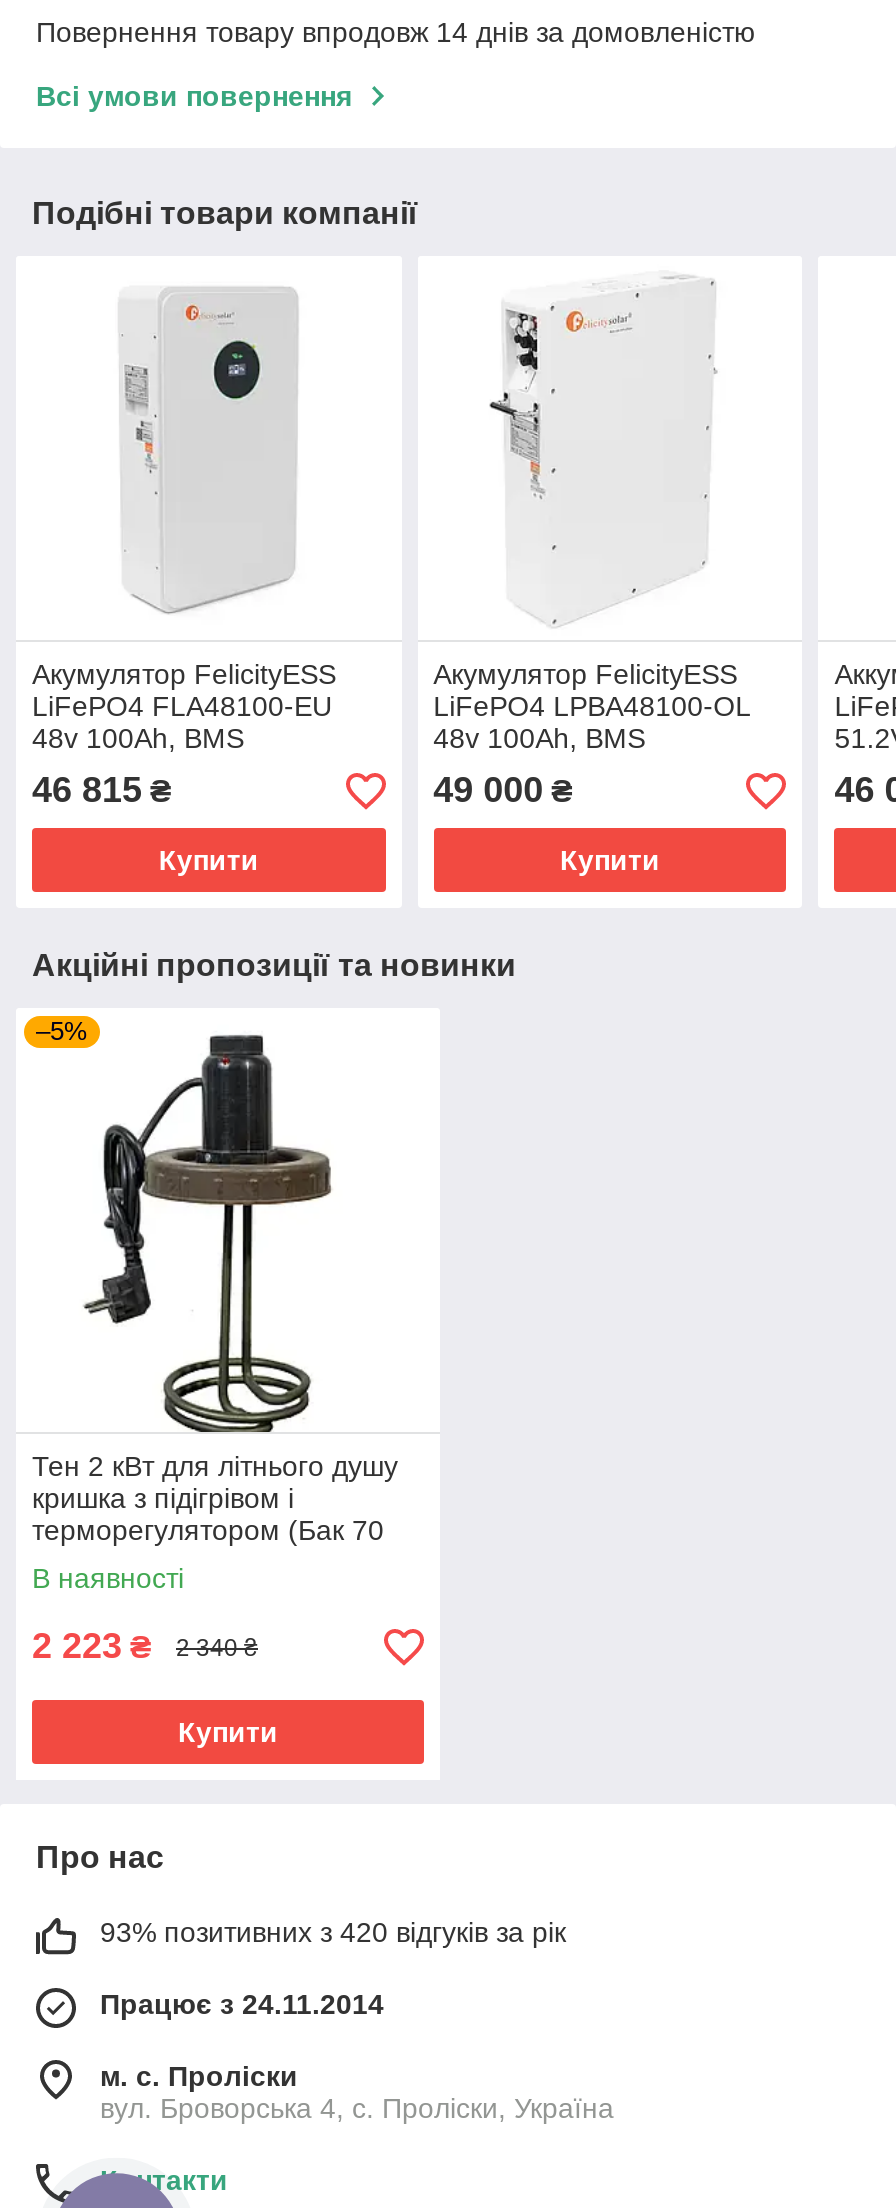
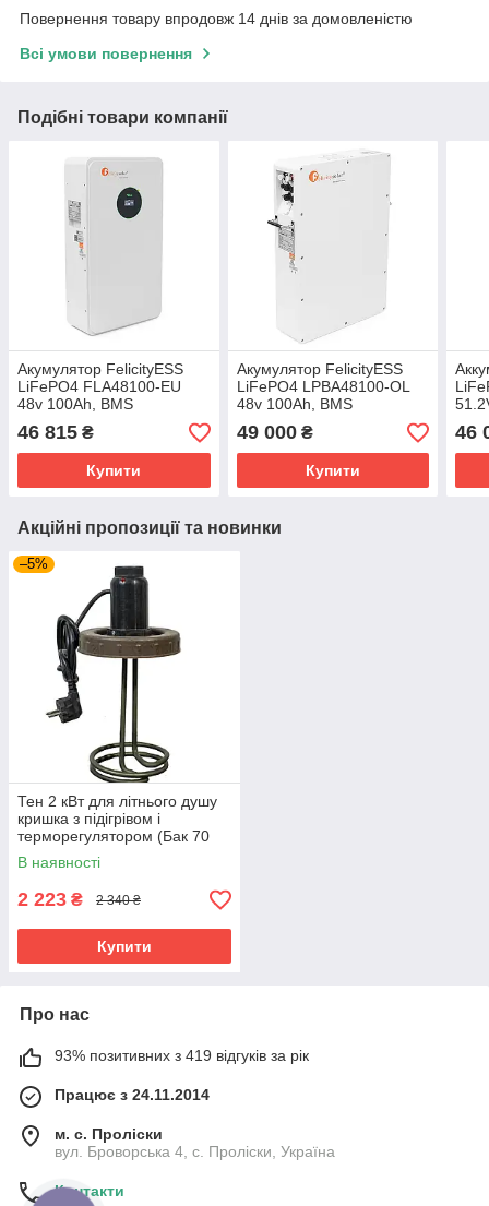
- 93% позитивних з 420 відгуків за рік
+ 93% позитивних з 419 відгуків за рік
